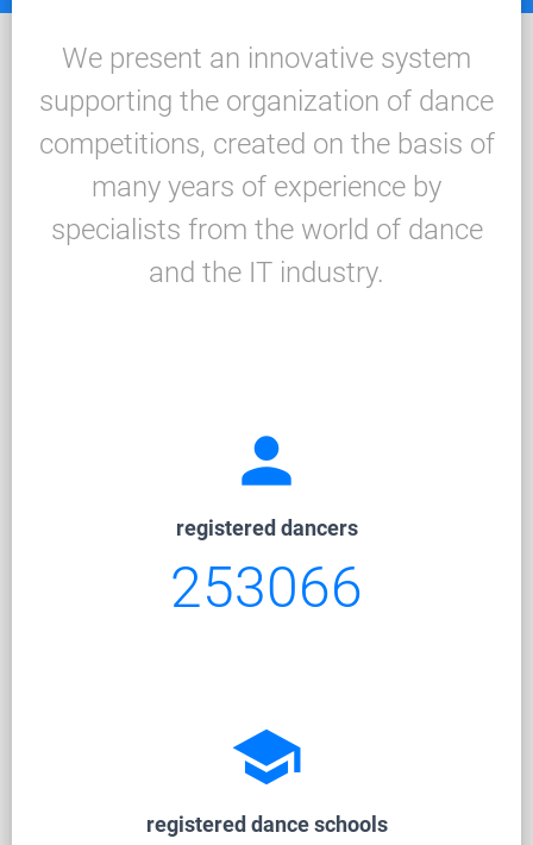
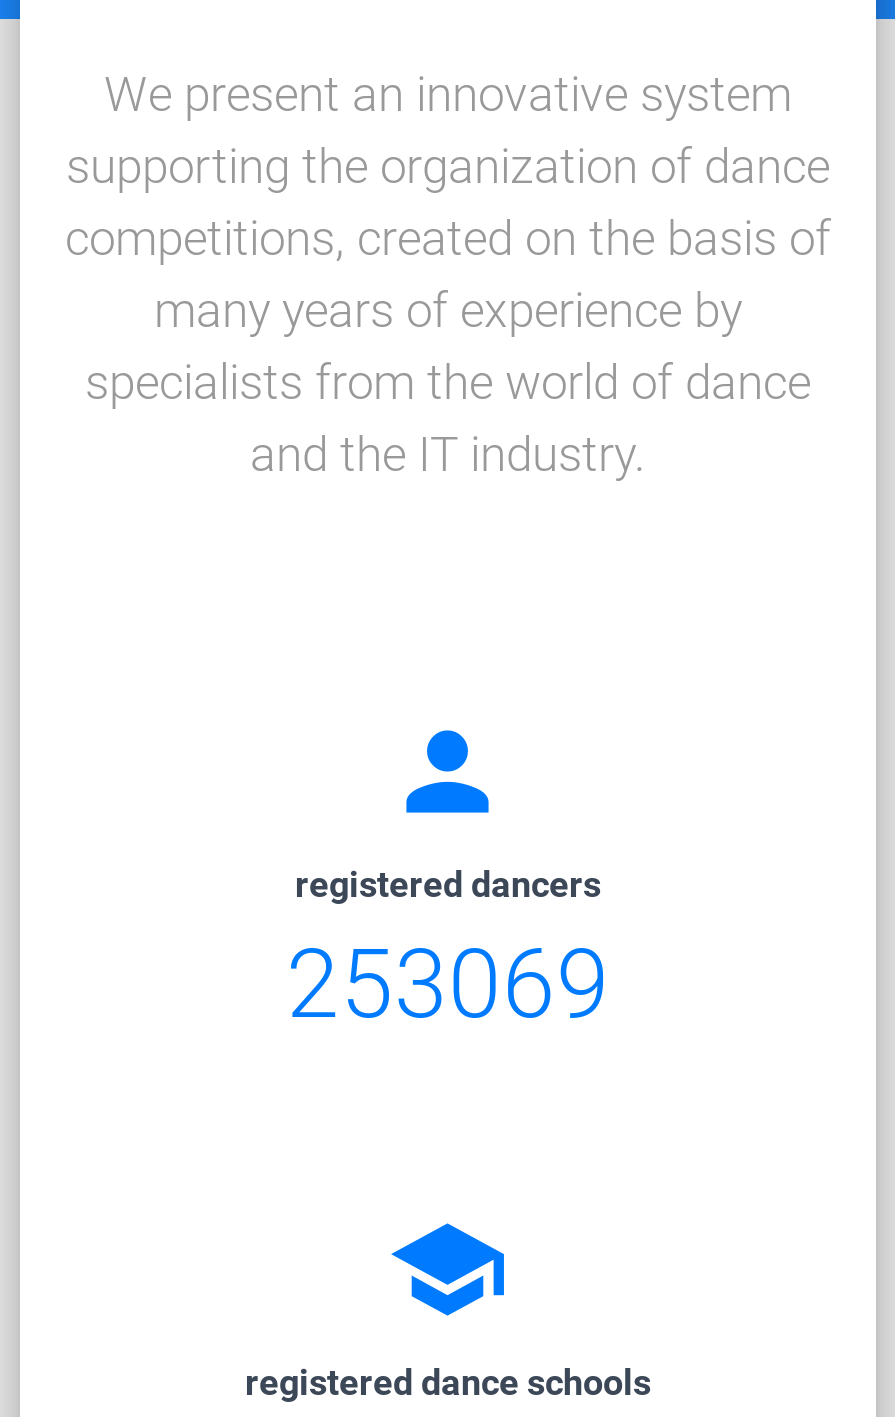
- 253066
+ 253069
